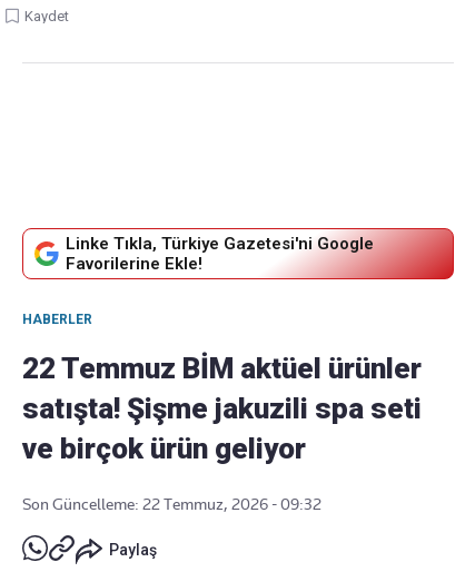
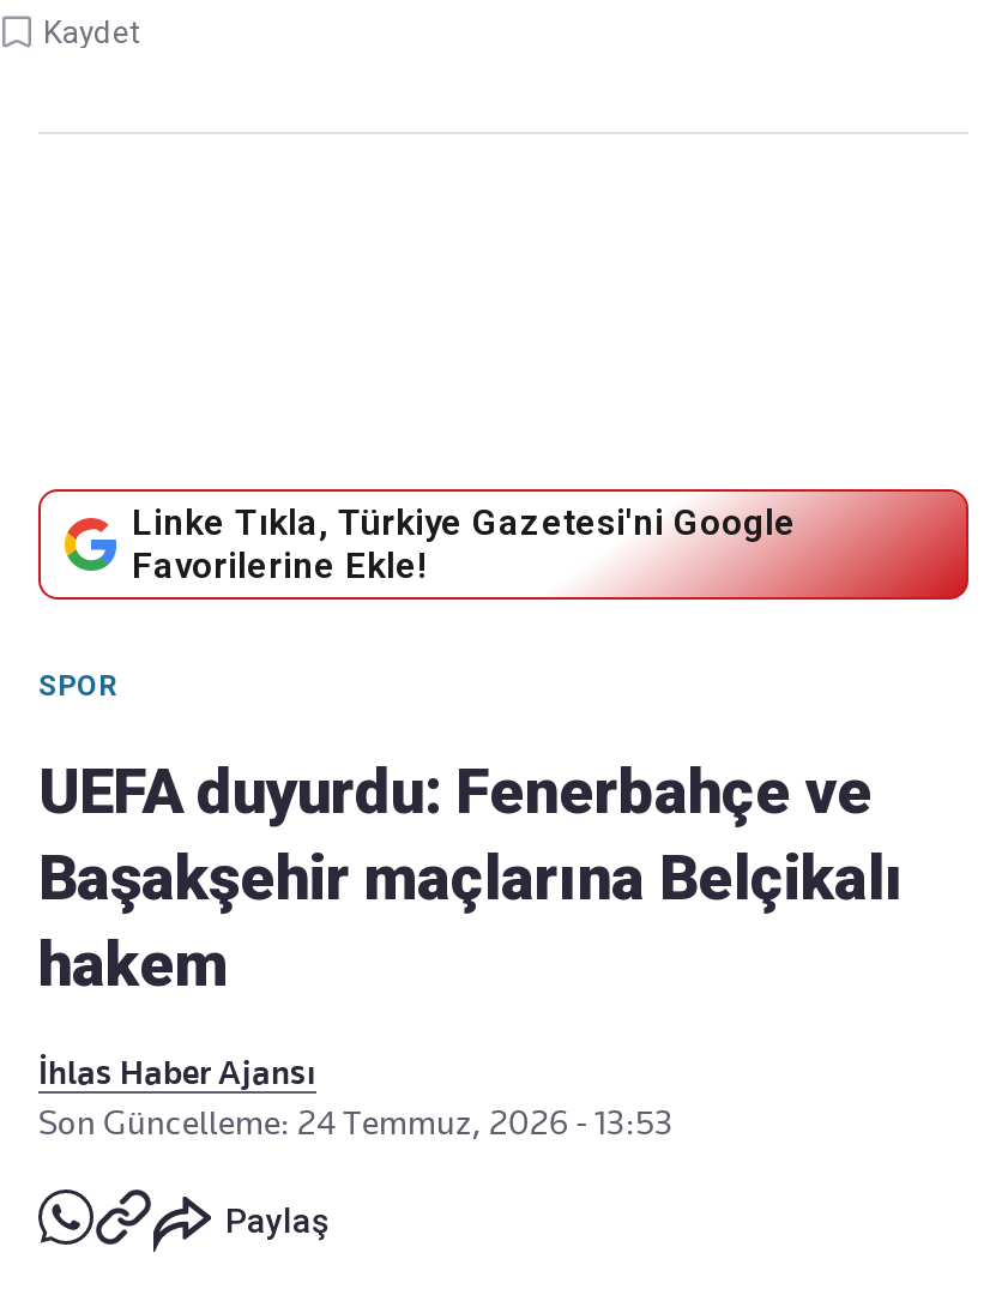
- HABERLER
+ SPOR

- 22 Temmuz BİM aktüel ürünler
- satışta! Şişme jakuzili spa seti
- ve birçok ürün geliyor
+ UEFA duyurdu: Fenerbahçe ve
+ Başakşehir maçlarına Belçikalı
+ hakem

- Son Güncelleme: 22 Temmuz, 2026 - 09:32
+ İhlas Haber Ajansı
+ Son Güncelleme: 24 Temmuz, 2026 - 13:53
